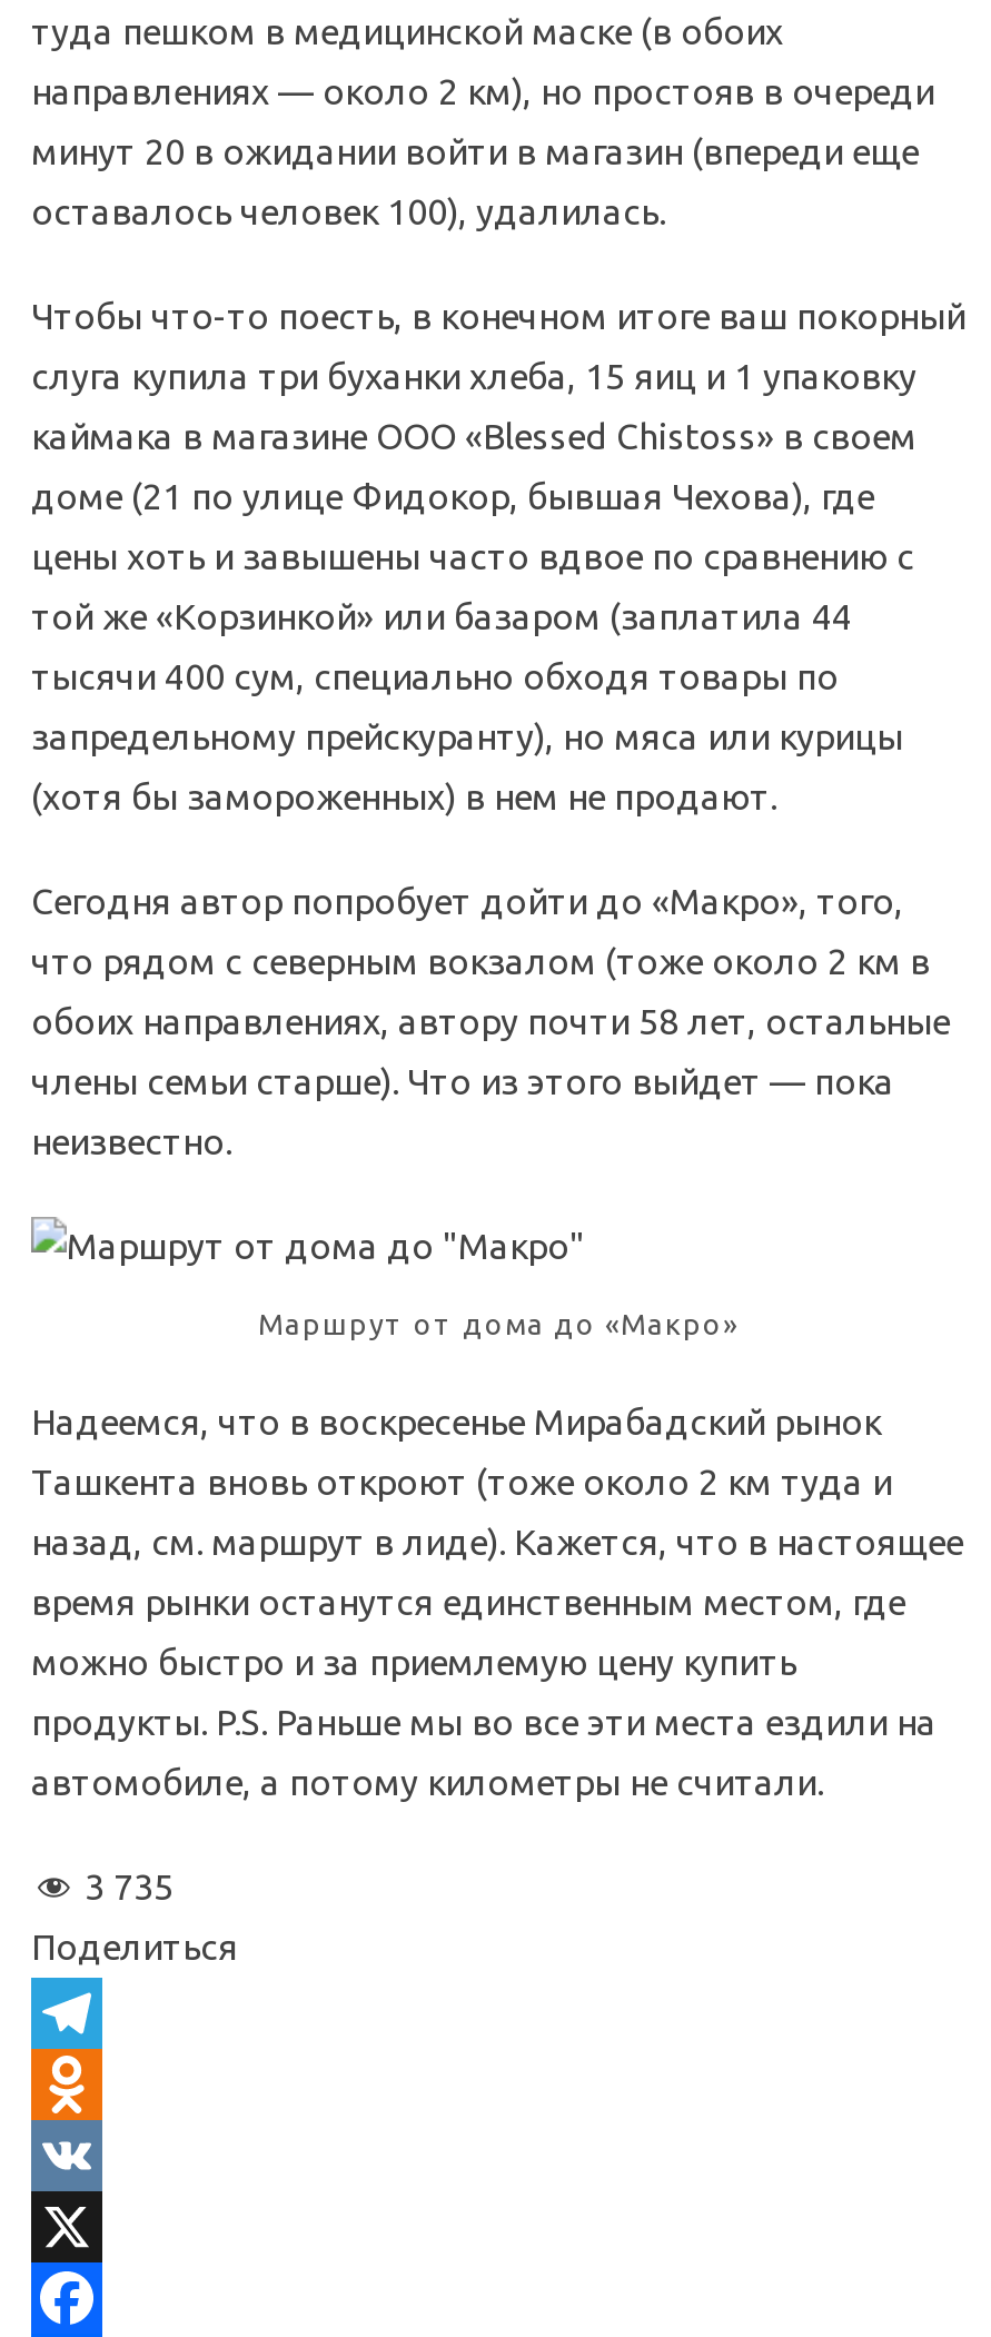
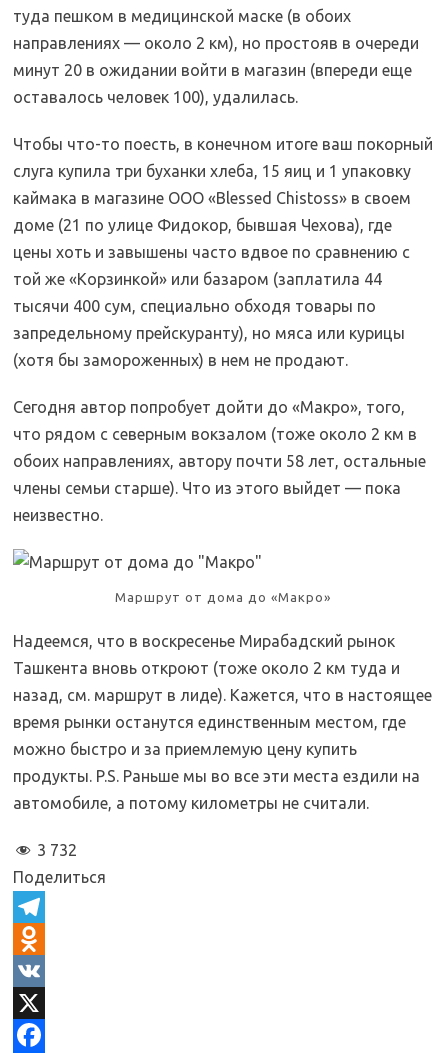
- 3 735
+ 3 732
